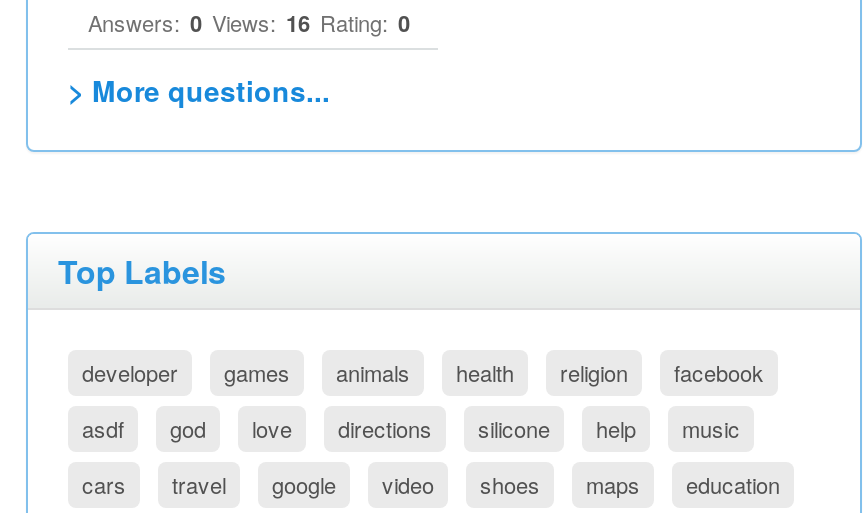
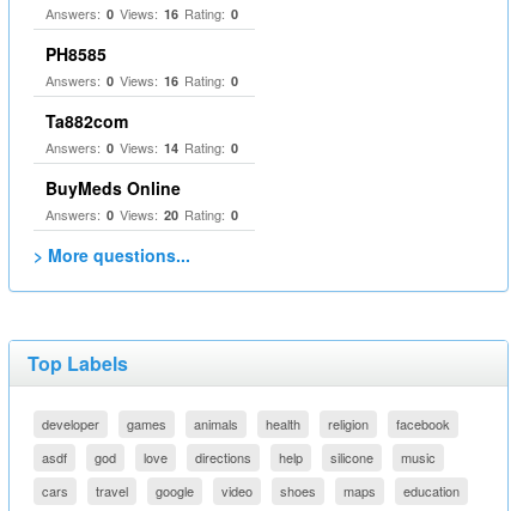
+ PH8585
+ Answers: 0 Views: 16 Rating: 0
+ Ta882com
+ Answers: 0 Views: 14 Rating: 0
+ BuyMeds Online
+ Answers: 0 Views: 20 Rating: 0

moved down: silicone
